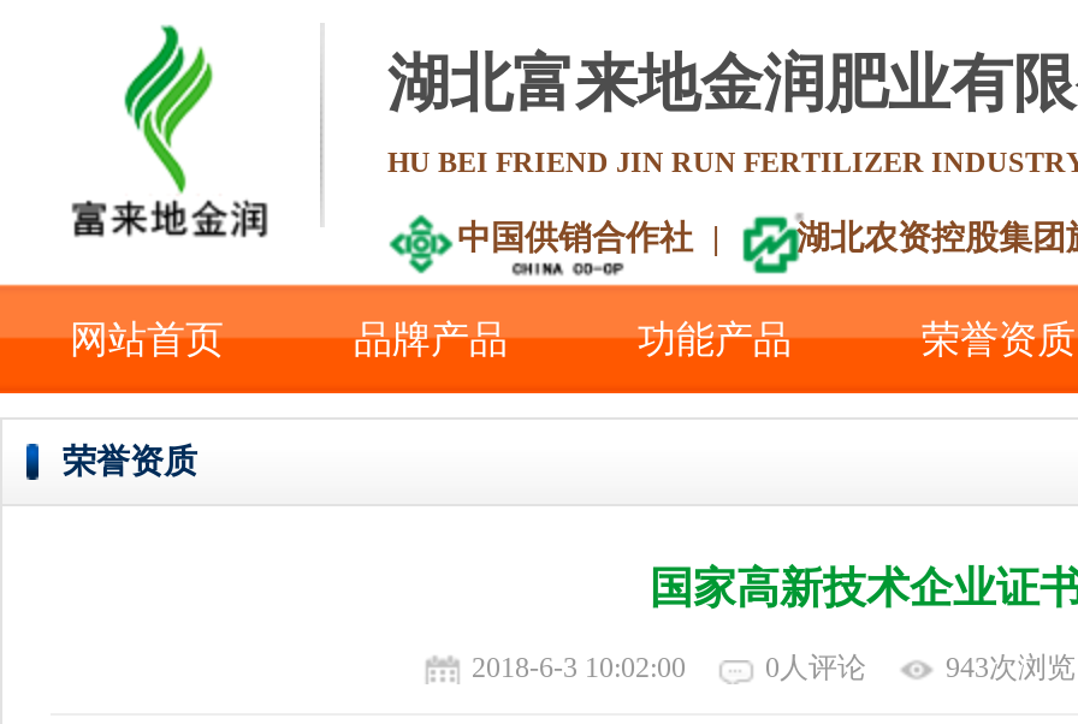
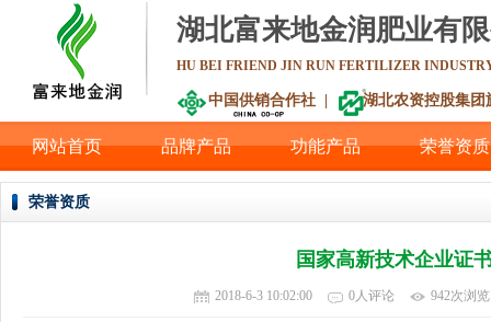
- 943次浏览
+ 942次浏览
